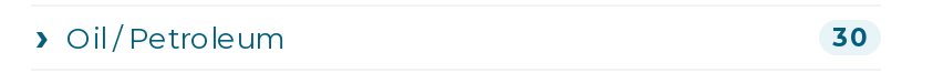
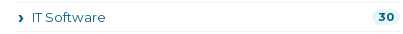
- Oil / Petroleum
+ IT Software
